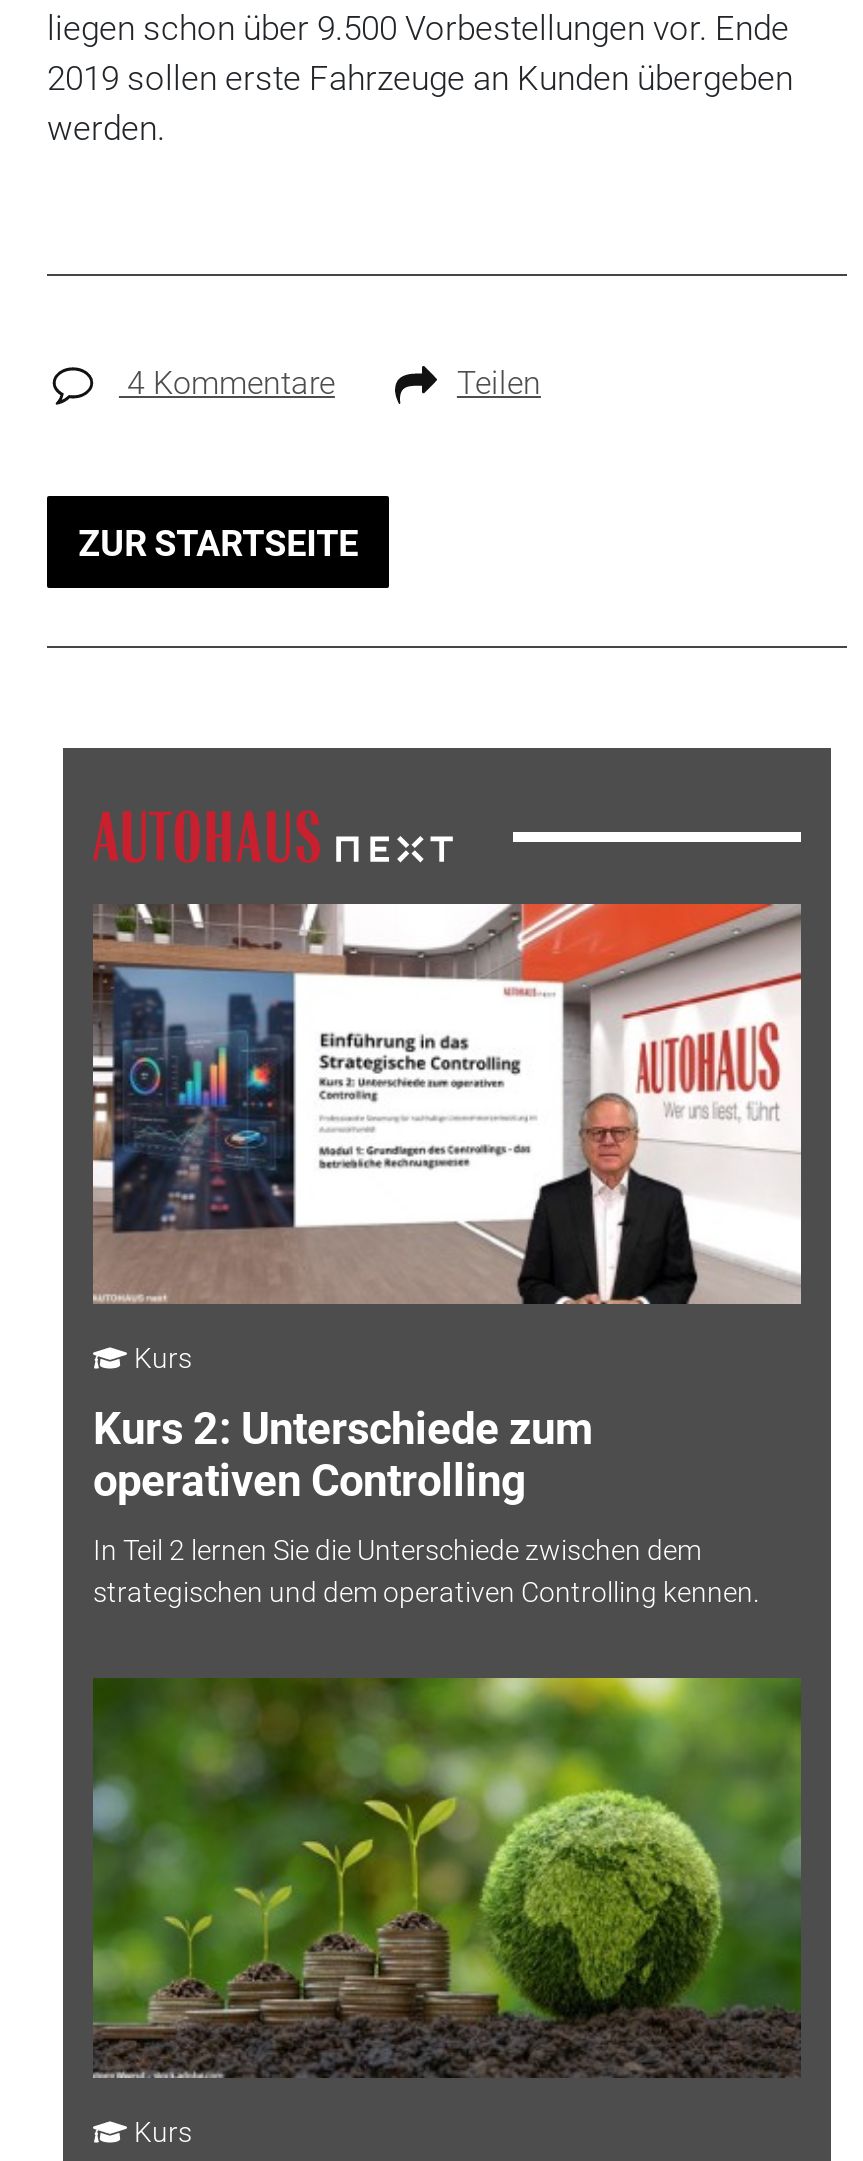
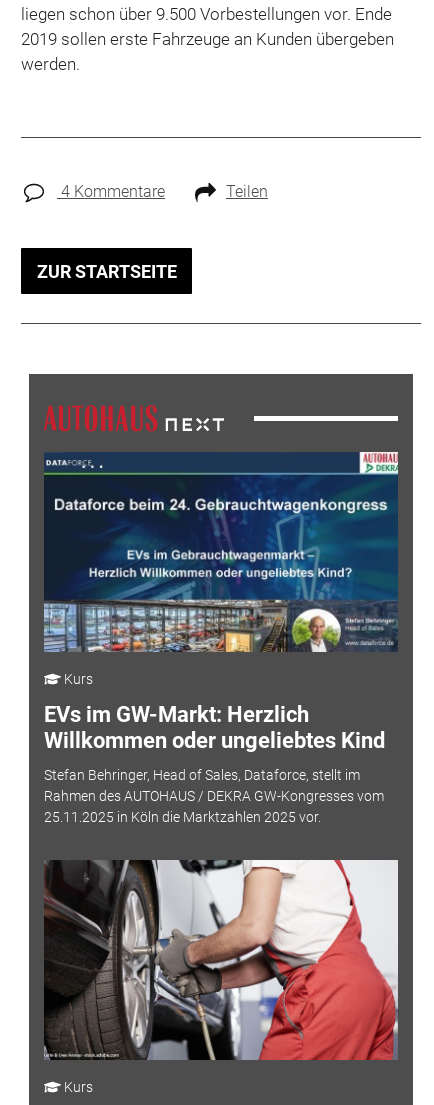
- [image]
+ [image]

- Kurs 2: Unterschiede zum
- operativen Controlling
+ EVs im GW-Markt: Herzlich
+ Willkommen oder ungeliebtes Kind

- In Teil 2 lernen Sie die Unterschiede zwischen dem
- strategischen und dem operativen Controlling kennen.
+ Stefan Behringer, Head of Sales, Dataforce, stellt im
+ Rahmen des AUTOHAUS / DEKRA GW-Kongresses vom
+ 25.11.2025 in Köln die Marktzahlen 2025 vor.

- [image]
+ [image]
